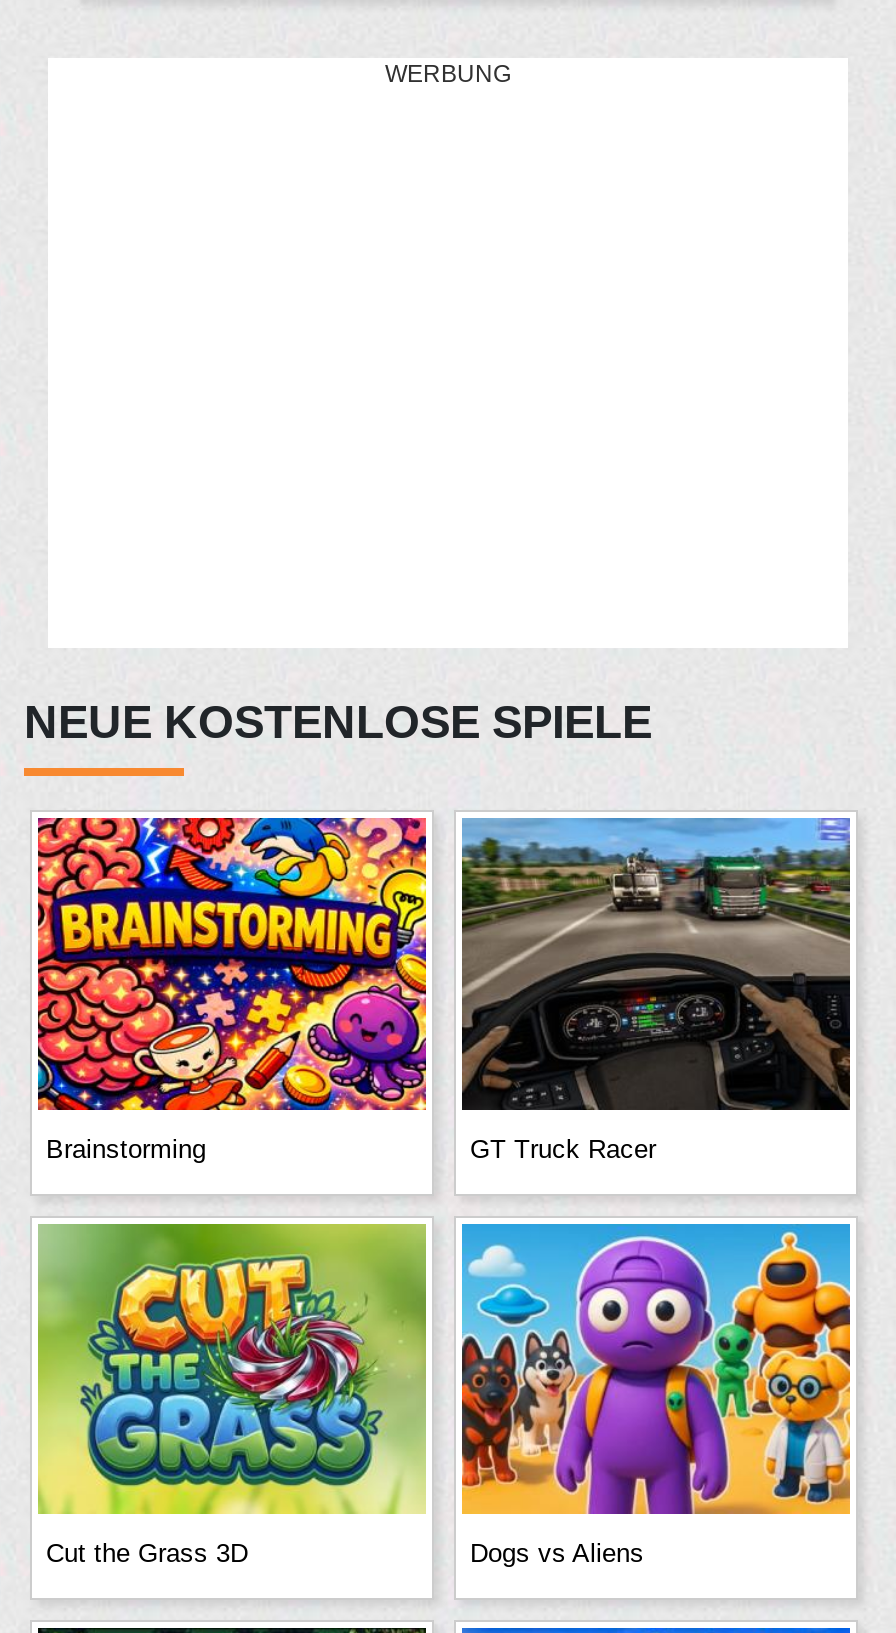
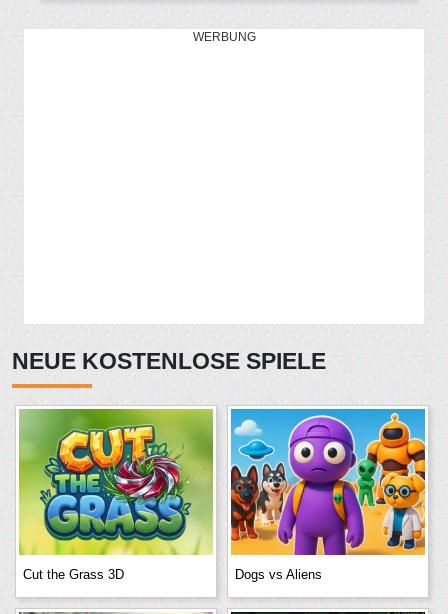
- [image]
- Brainstorming
- GT Truck Racer

- [image]
